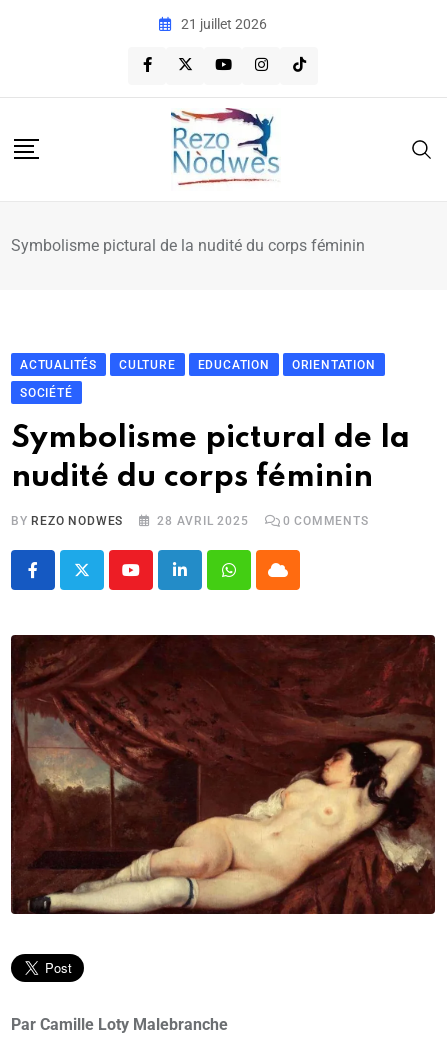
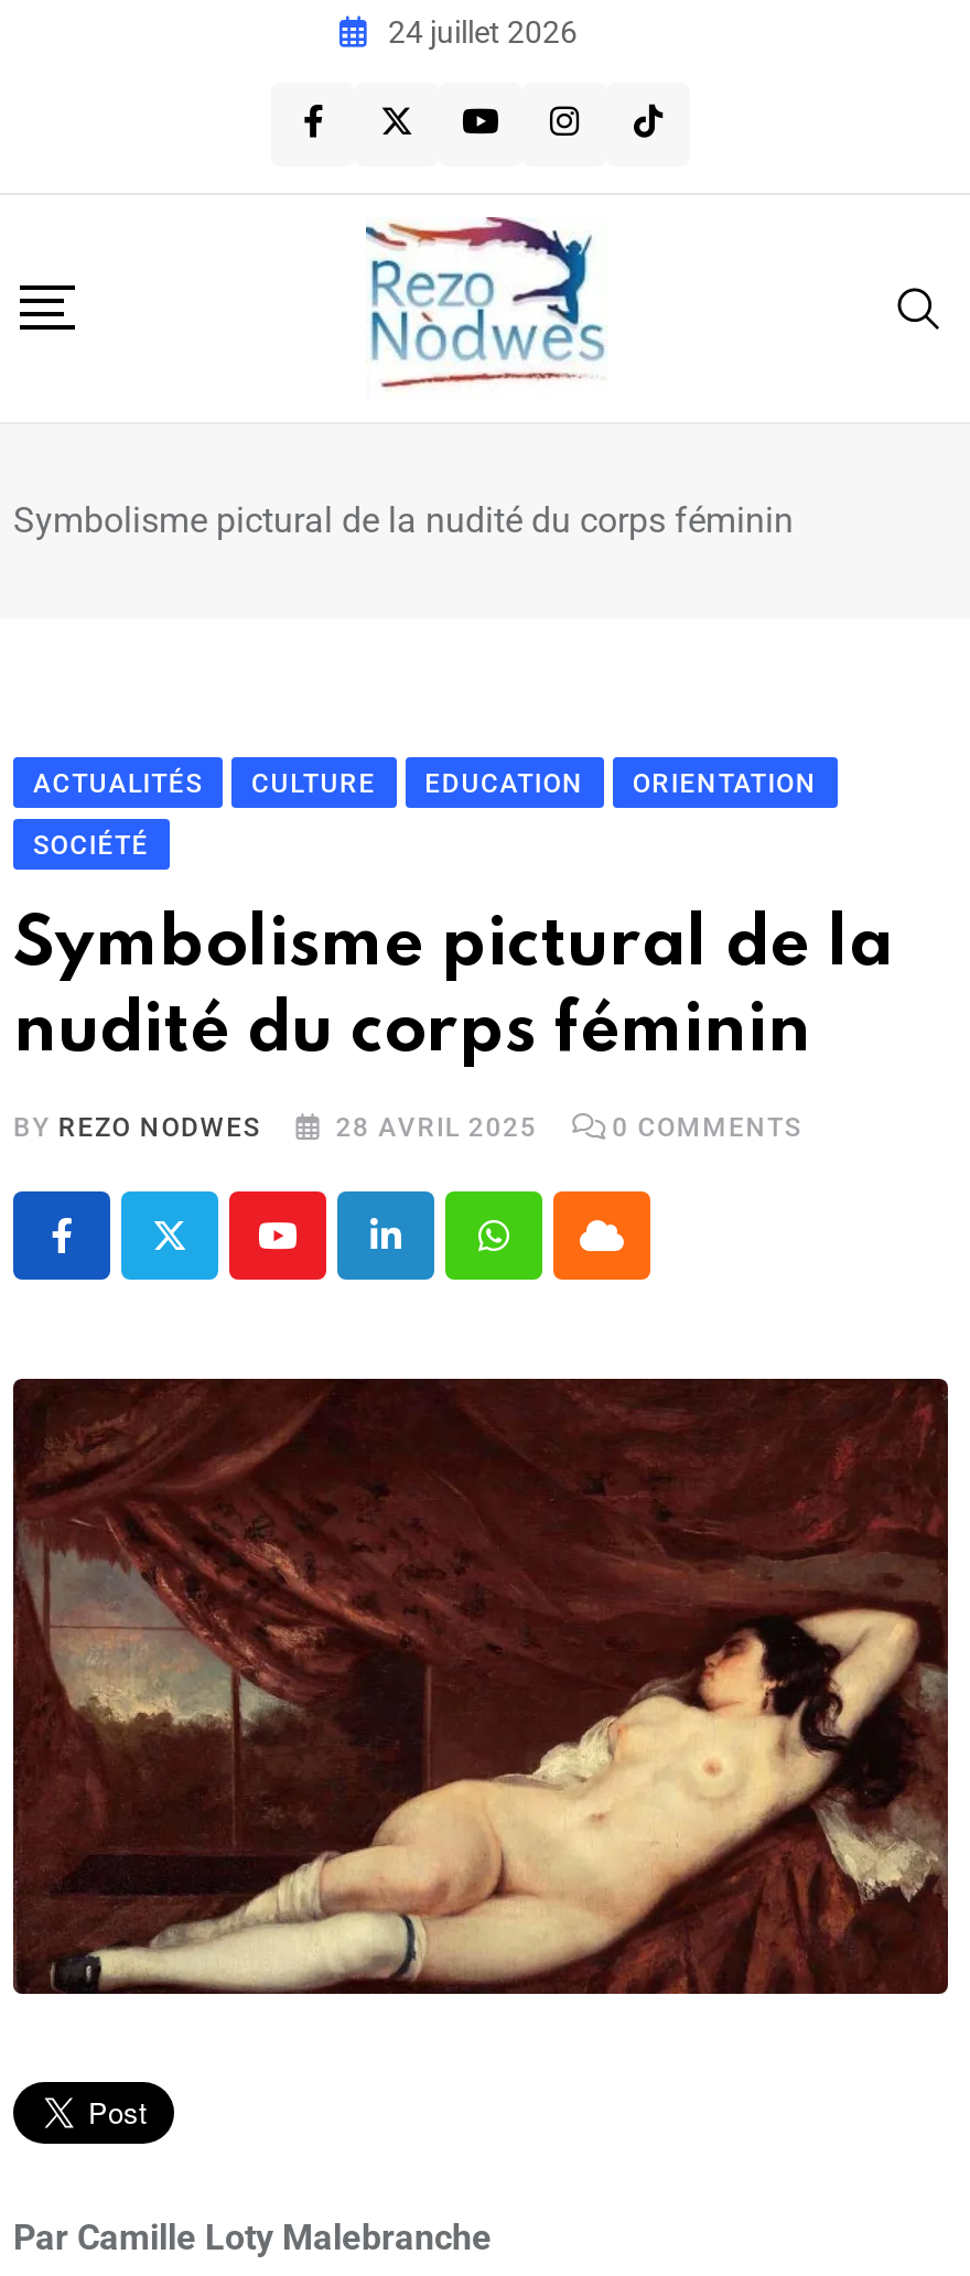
- 21 juillet 2026
+ 24 juillet 2026
